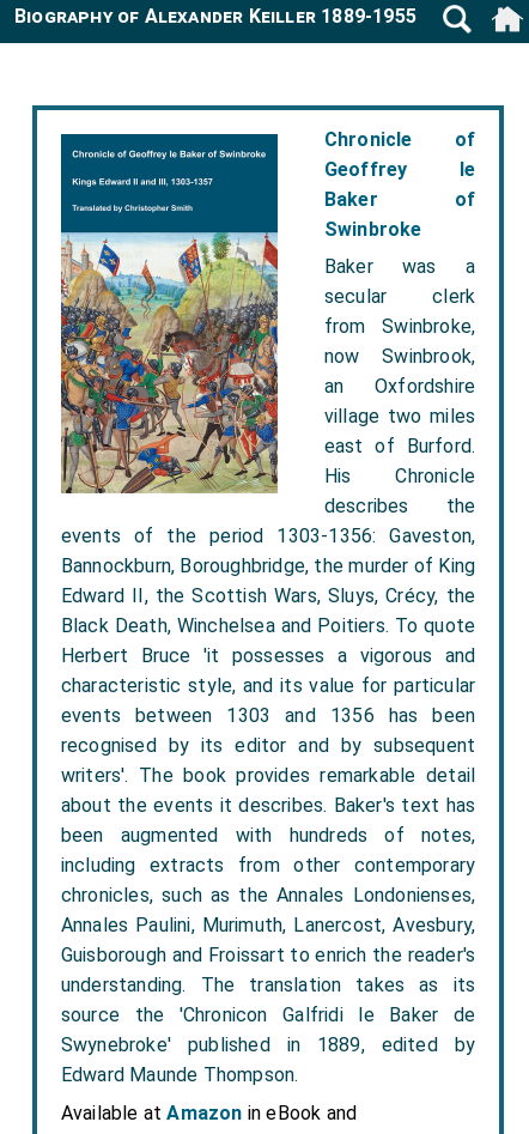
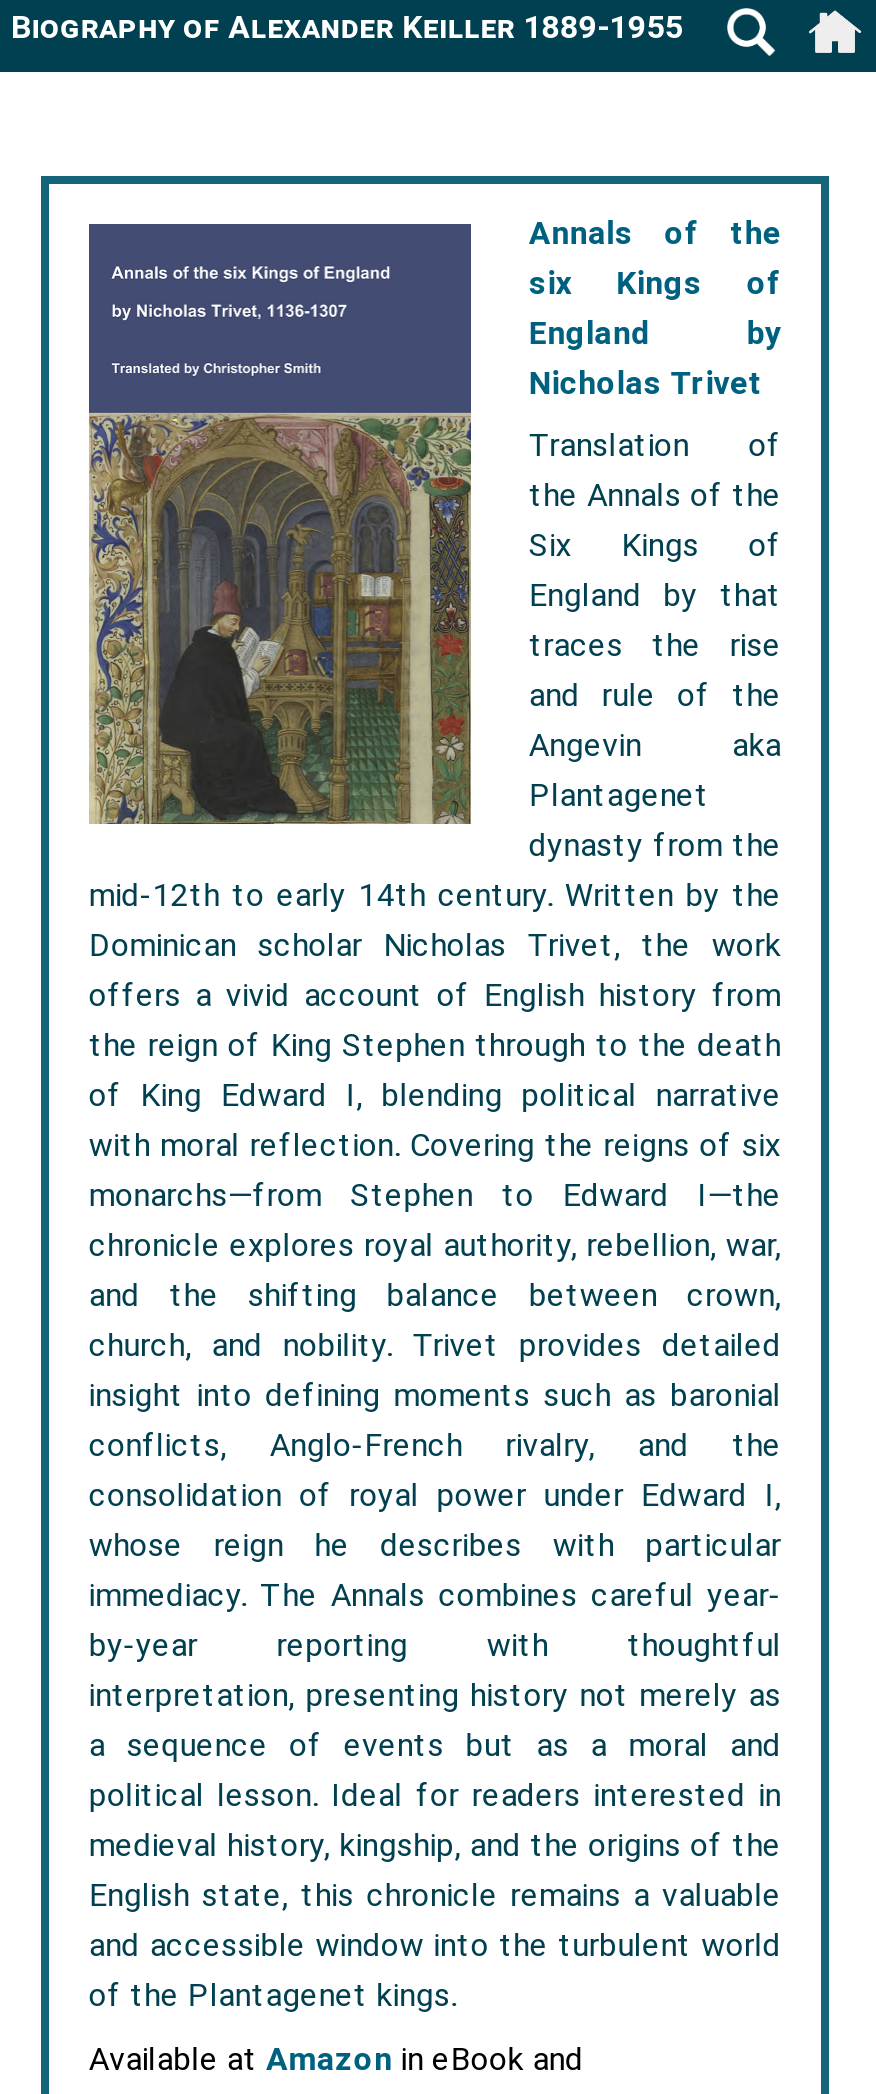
- [image]
- Baker was a
- secular clerk
- from Swinbroke,
- now Swinbrook,
- an Oxfordshire
- village two miles
- east of Burford.
- His Chronicle
- describes the
- events of the period 1303-1356: Gaveston,
- Bannockburn, Boroughbridge, the murder of King
- Edward II, the Scottish Wars, Sluys, Crécy, the
- Black Death, Winchelsea and Poitiers. To quote
- Herbert Bruce 'it possesses a vigorous and
- characteristic style, and its value for particular
- events between 1303 and 1356 has been
- recognised by its editor and by subsequent
- writers'. The book provides remarkable detail
- about the events it describes. Baker's text has
- been augmented with hundreds of notes,
- including extracts from other contemporary
- chronicles, such as the Annales Londonienses,
- Annales Paulini, Murimuth, Lanercost, Avesbury,
- Guisborough and Froissart to enrich the reader's
- understanding. The translation takes as its
- source the 'Chronicon Galfridi le Baker de
- Swynebroke' published in 1889, edited by
- Edward Maunde Thompson.
+ [image]
+ Translation of
+ the Annals of the
+ Six Kings of
+ England by that
+ traces the rise
+ and rule of the
+ Angevin aka
+ Plantagenet
+ dynasty from the
+ mid-12th to early 14th century. Written by the
+ Dominican scholar Nicholas Trivet, the work
+ offers a vivid account of English history from
+ the reign of King Stephen through to the death
+ of King Edward I, blending political narrative
+ with moral reflection. Covering the reigns of six
+ monarchs—from Stephen to Edward I—the
+ chronicle explores royal authority, rebellion, war,
+ and the shifting balance between crown,
+ church, and nobility. Trivet provides detailed
+ insight into defining moments such as baronial
+ conflicts, Anglo-French rivalry, and the
+ consolidation of royal power under Edward I,
+ whose reign he describes with particular
+ immediacy. The Annals combines careful year-
+ by-year reporting with thoughtful
+ interpretation, presenting history not merely as
+ a sequence of events but as a moral and
+ political lesson. Ideal for readers interested in
+ medieval history, kingship, and the origins of the
+ English state, this chronicle remains a valuable
+ and accessible window into the turbulent world
+ of the Plantagenet kings.

- Chronicle of
- Geoffrey le
- Baker of
- Swinbroke
+ Annals of the
+ six Kings of
+ England by
+ Nicholas Trivet
